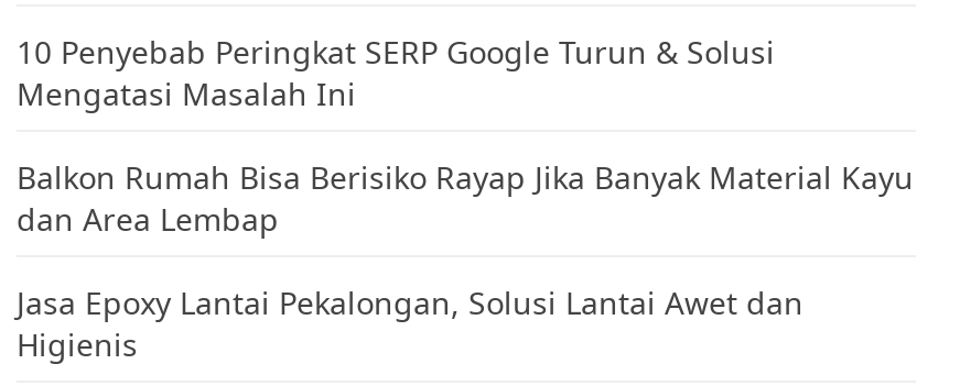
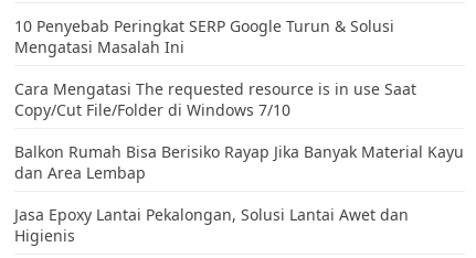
+ Cara Mengatasi The requested resource is in use Saat
+ Copy/Cut File/Folder di Windows 7/10
